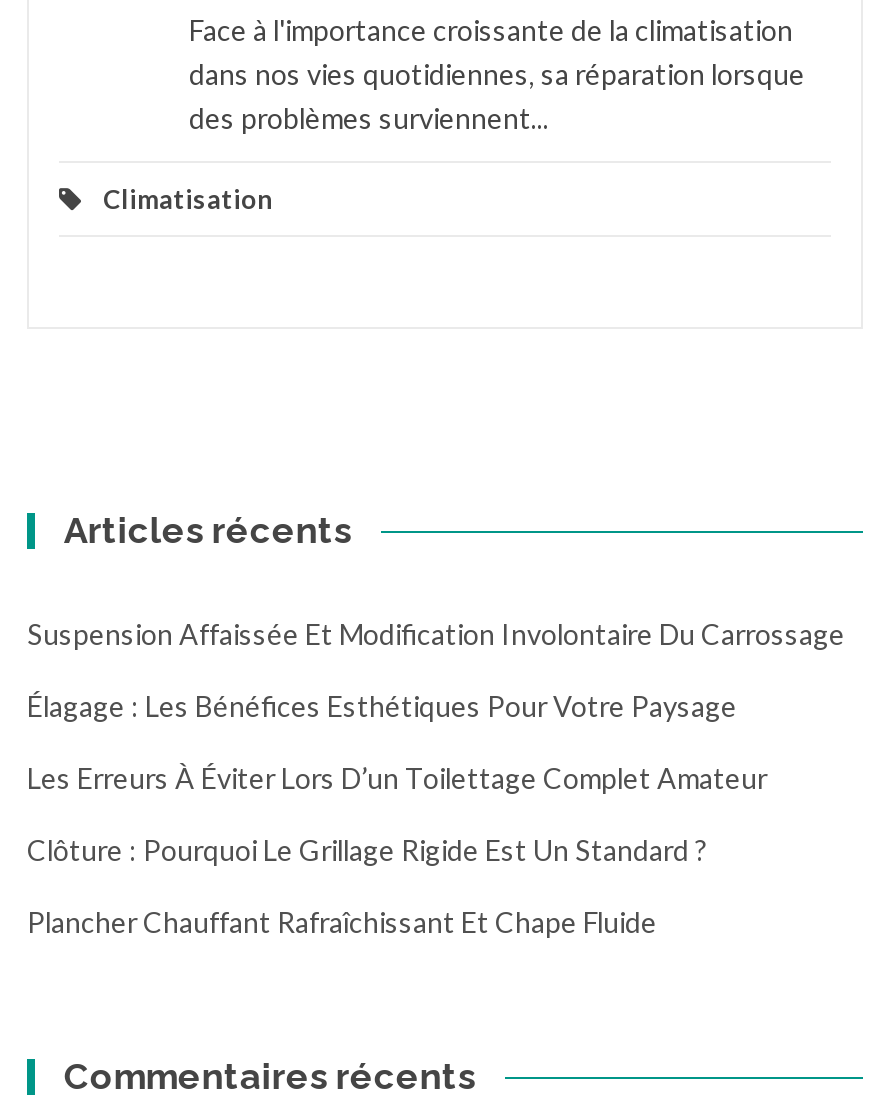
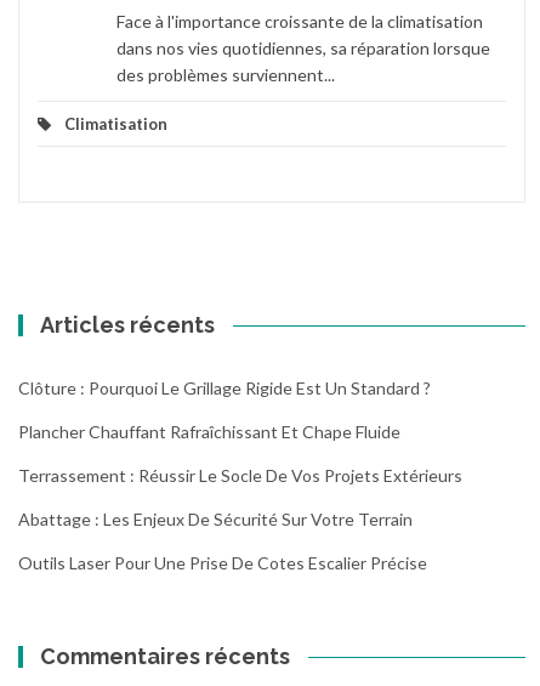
- Suspension Affaissée Et Modification Involontaire Du Carrossage
- Élagage : Les Bénéfices Esthétiques Pour Votre Paysage
- Les Erreurs À Éviter Lors D’un Toilettage Complet Amateur

moved up: Clôture : Pourquoi Le Grillage Rigide Est Un Standard ? | Plancher Chauffant Rafraîchissant Et Chape Fluide

+ Terrassement : Réussir Le Socle De Vos Projets Extérieurs
+ Abattage : Les Enjeux De Sécurité Sur Votre Terrain
+ Outils Laser Pour Une Prise De Cotes Escalier Précise
